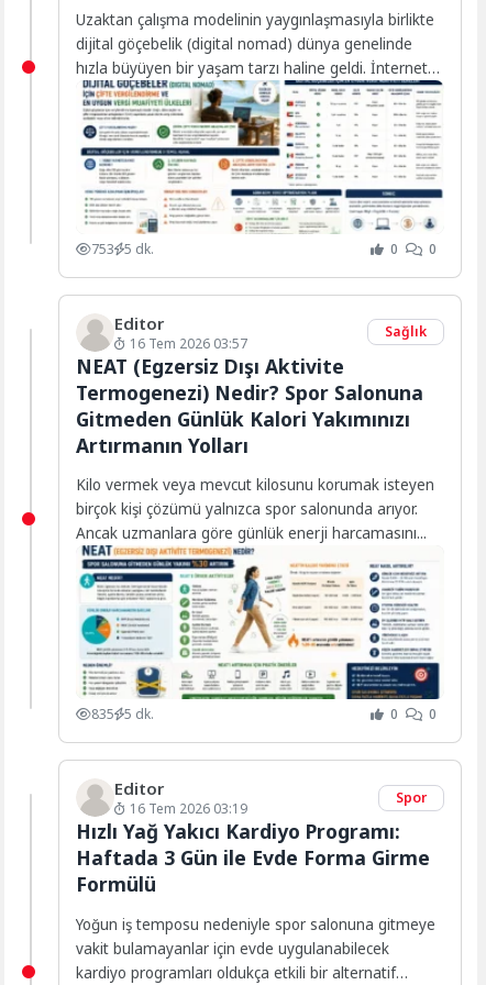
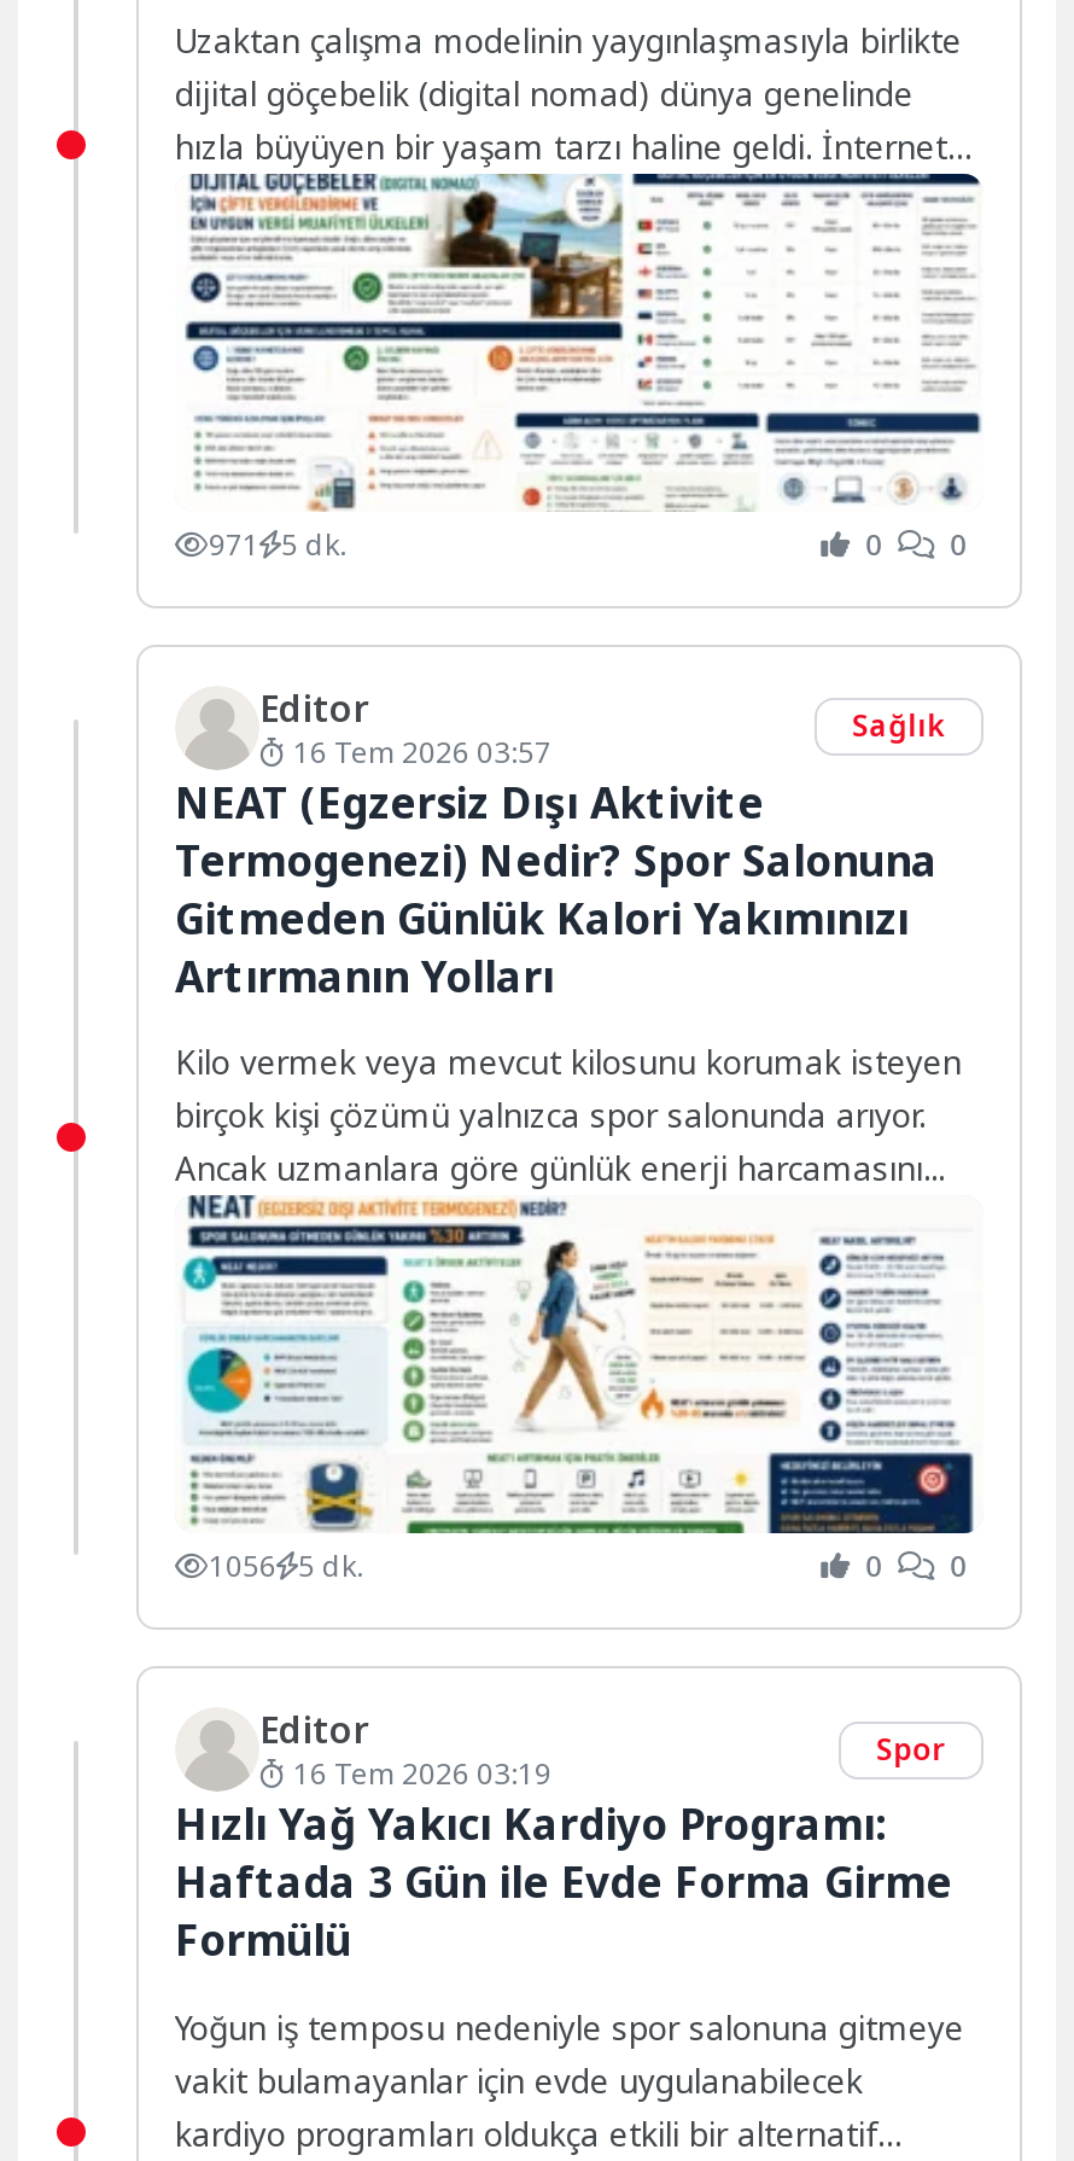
- 753 5 dk.
+ 971 5 dk.

- 835 5 dk.
+ 1056 5 dk.
